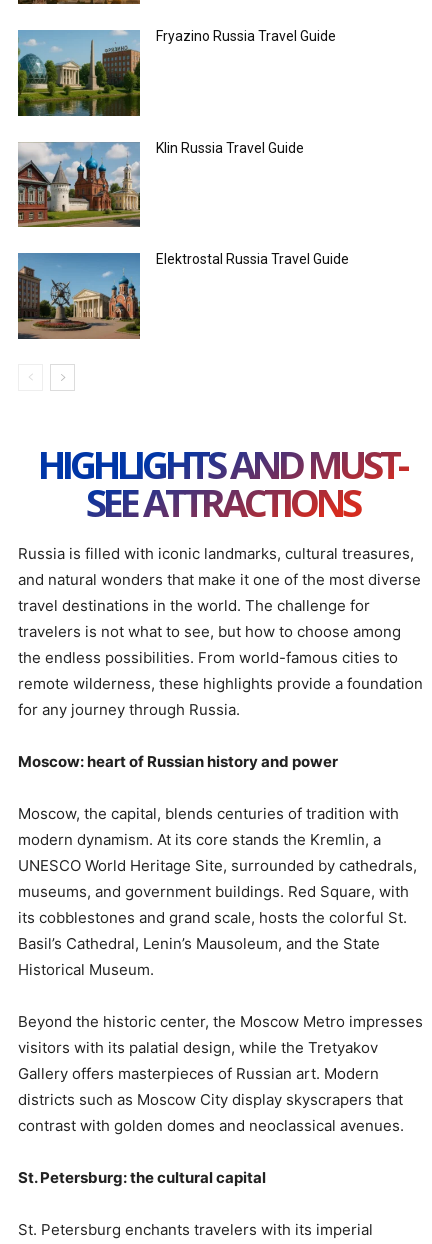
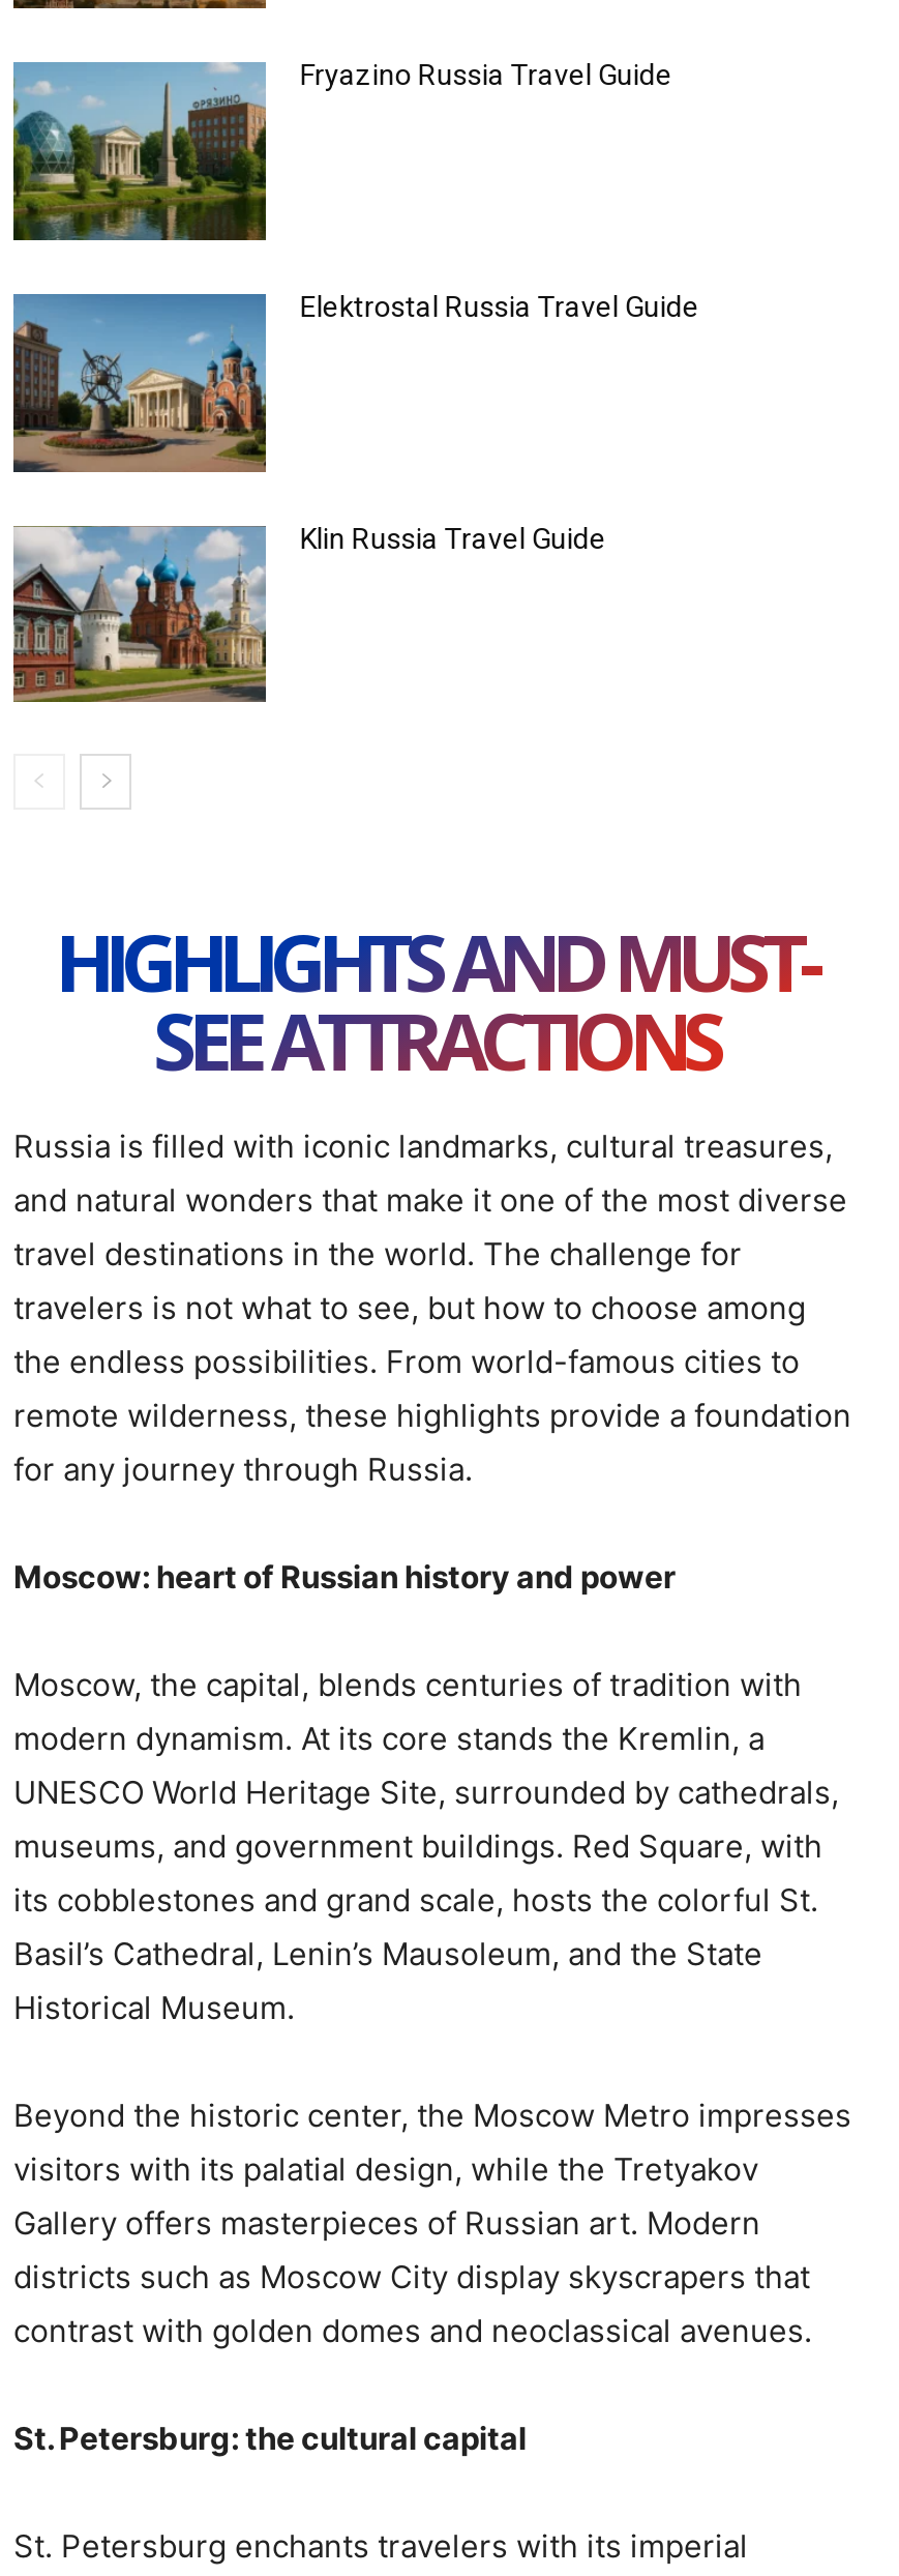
moved down: [image] | Klin Russia Travel Guide

moved up: [image] | Elektrostal Russia Travel Guide
